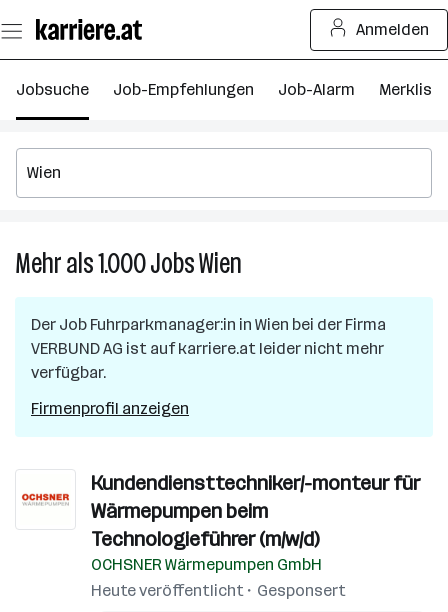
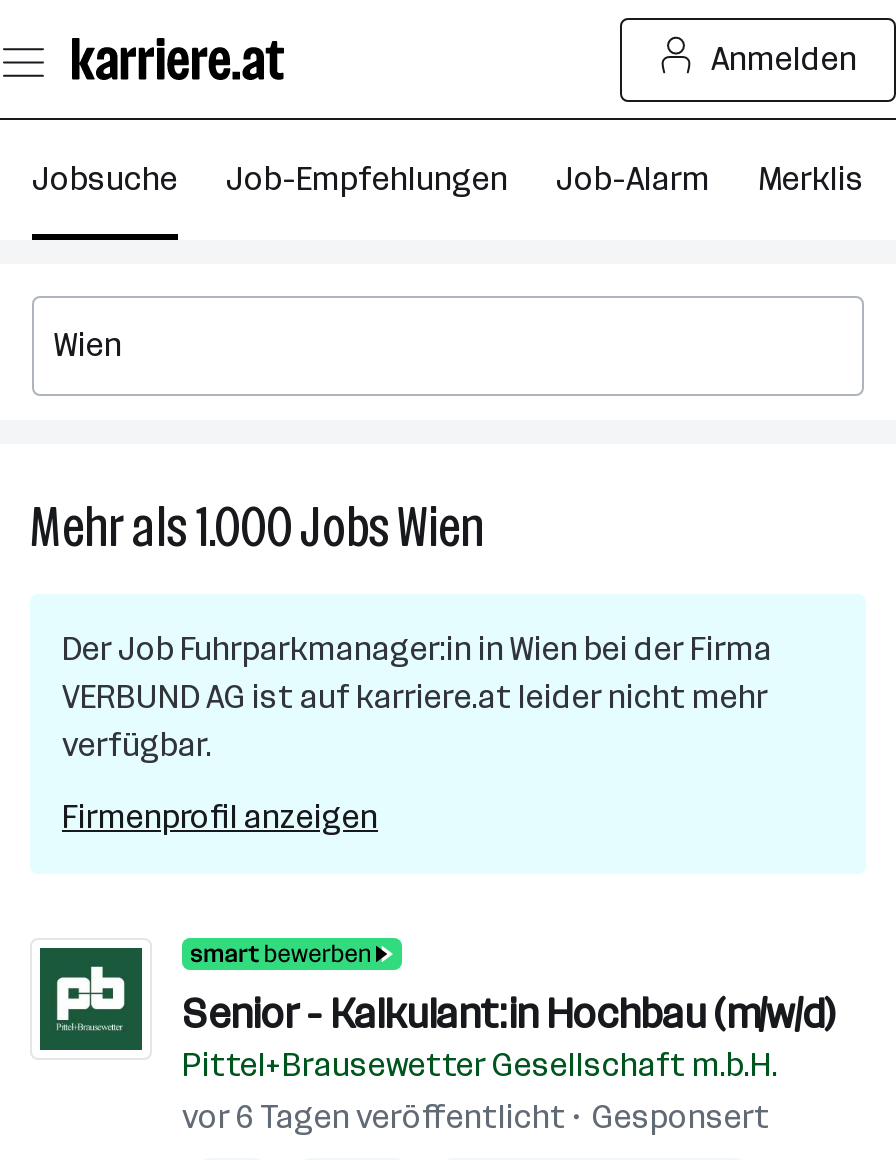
- [image]
- Kundendiensttechniker/-monteur für
- Wärmepumpen beim
- Technologieführer (m/w/d)
- OCHSNER Wärmepumpen GmbH
- Heute veröffentlicht
+ [image]
+ Senior - Kalkulant:in Hochbau (m/w/d)
+ Pittel+Brausewetter Gesellschaft m.b.H.
+ vor 6 Tagen veröffentlicht
